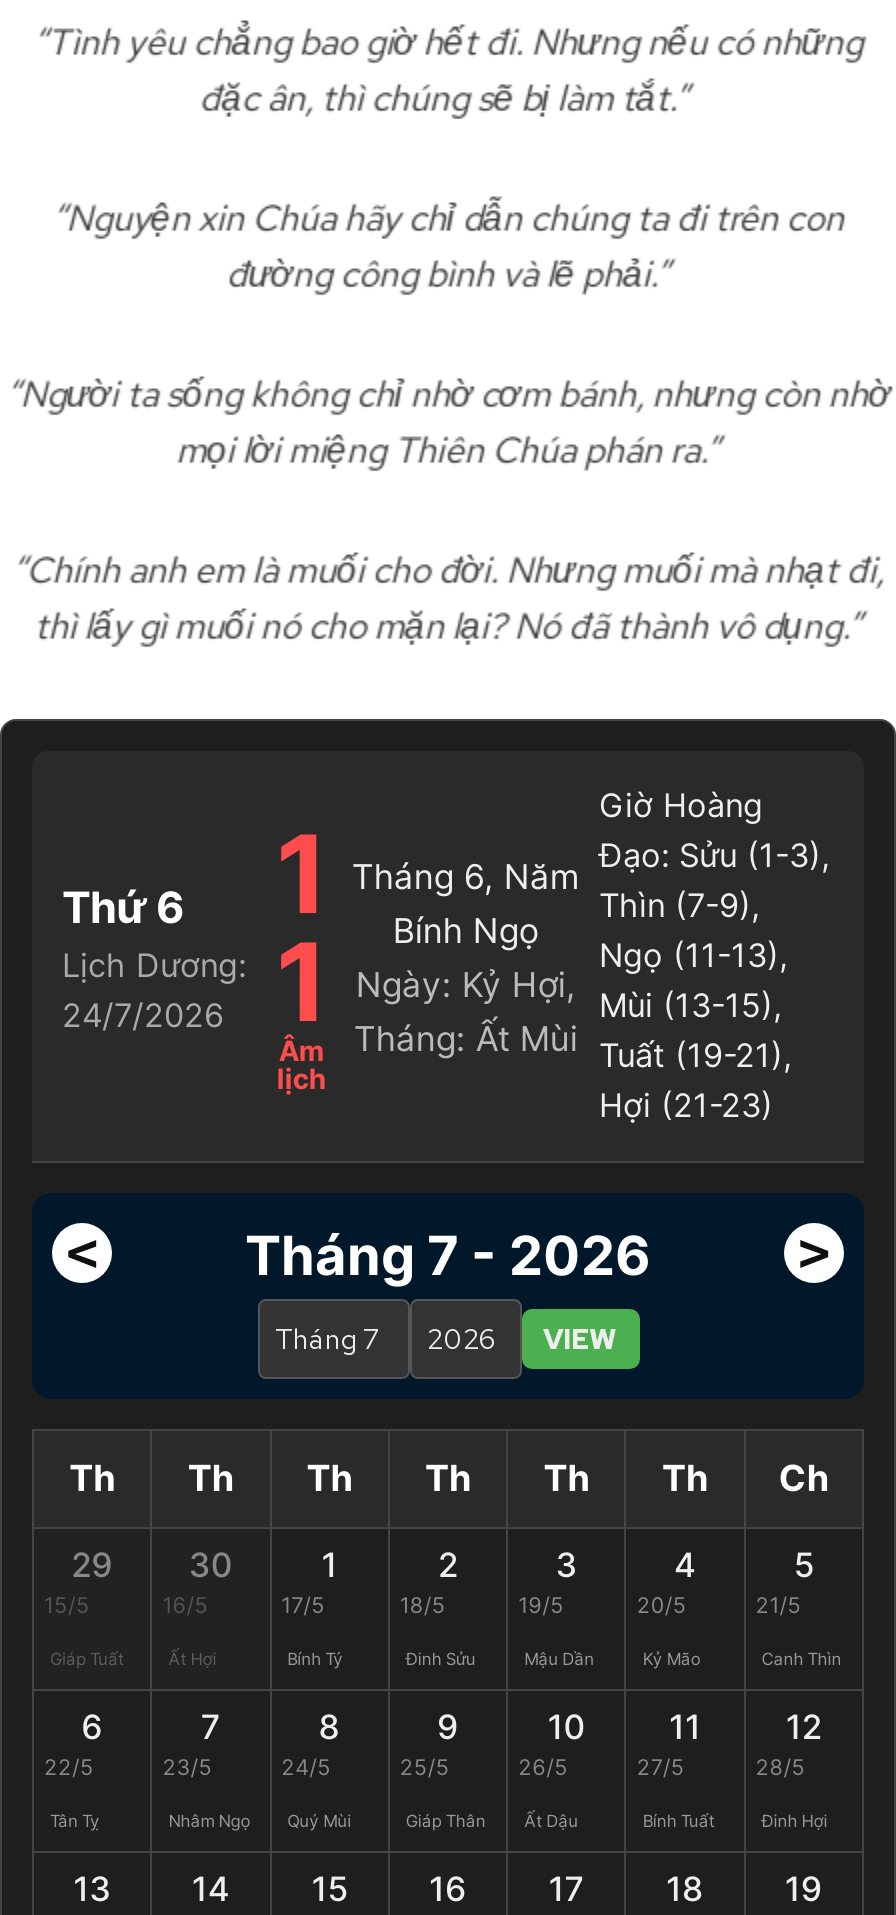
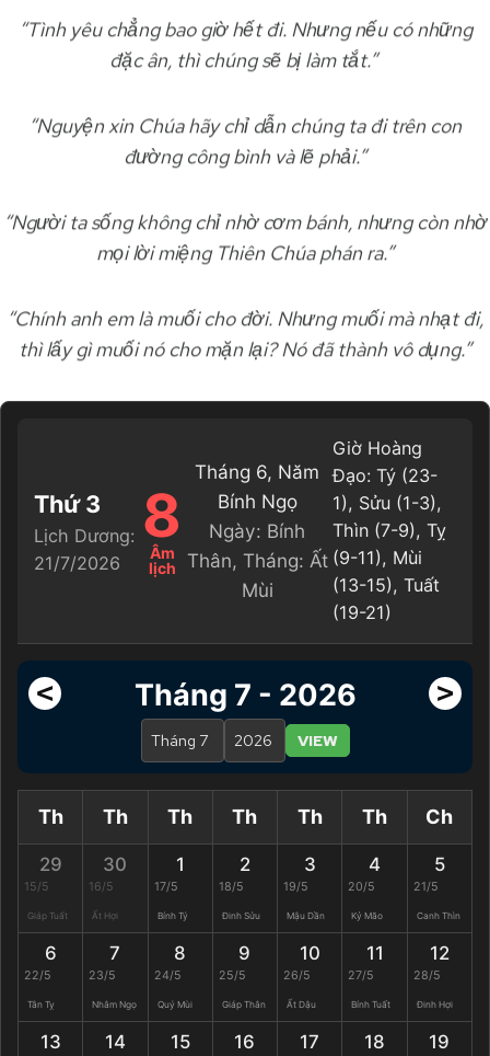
- 1
- 1
+ 8

- Đạo: Sửu (1-3),
- Thìn (7-9),
- Ngọ (11-13),
- Mùi (13-15),
- Tuất (19-21),
- Hợi (21-23)
+ Đạo: Tý (23-
+ 1), Sửu (1-3),
+ Thìn (7-9), Tỵ
+ (9-11), Mùi
+ (13-15), Tuất
+ (19-21)

- Thứ 6
+ Thứ 3

- Ngày: Kỷ Hợi,
- Tháng: Ất Mùi
+ Ngày: Bính
+ Thân, Tháng: Ất
+ Mùi

- 24/7/2026
+ 21/7/2026

moved up: Âm

moved up: lịch
